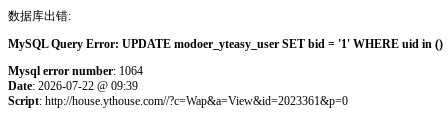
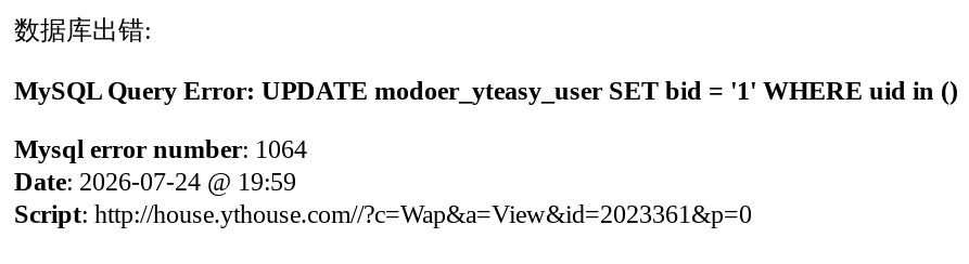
- Date: 2026-07-22 @ 09:39
+ Date: 2026-07-24 @ 19:59
